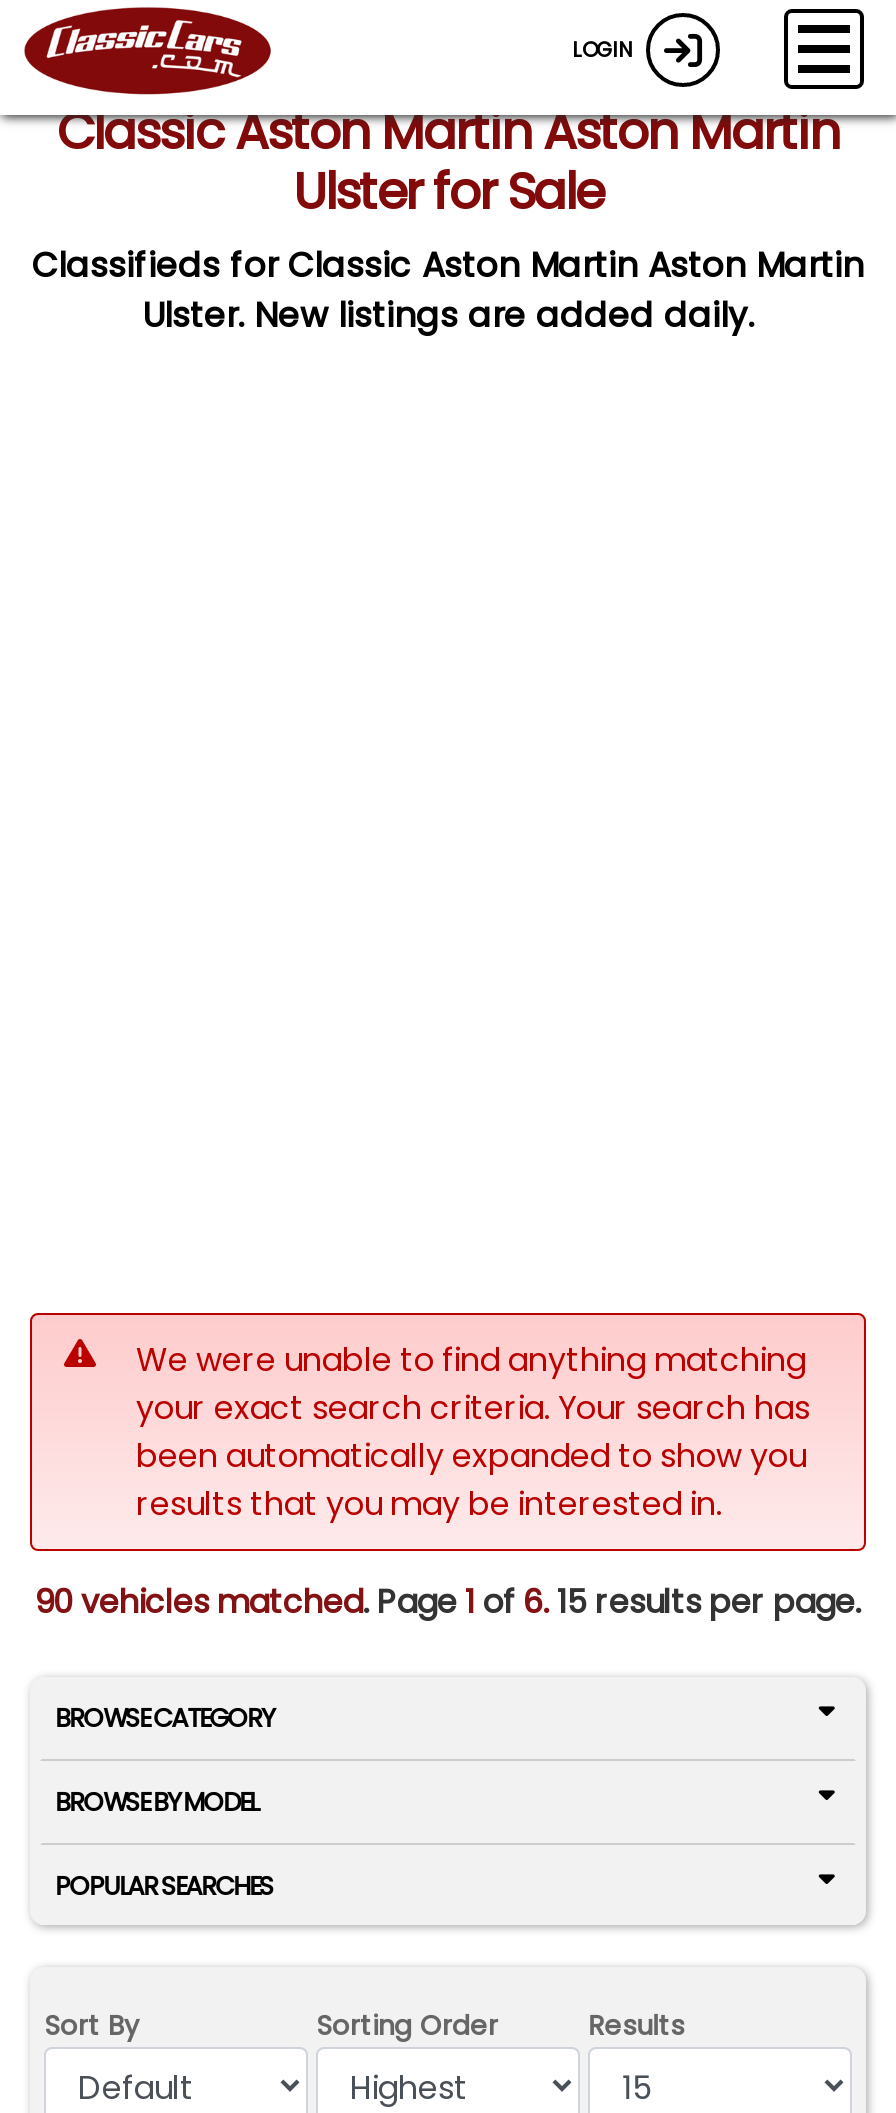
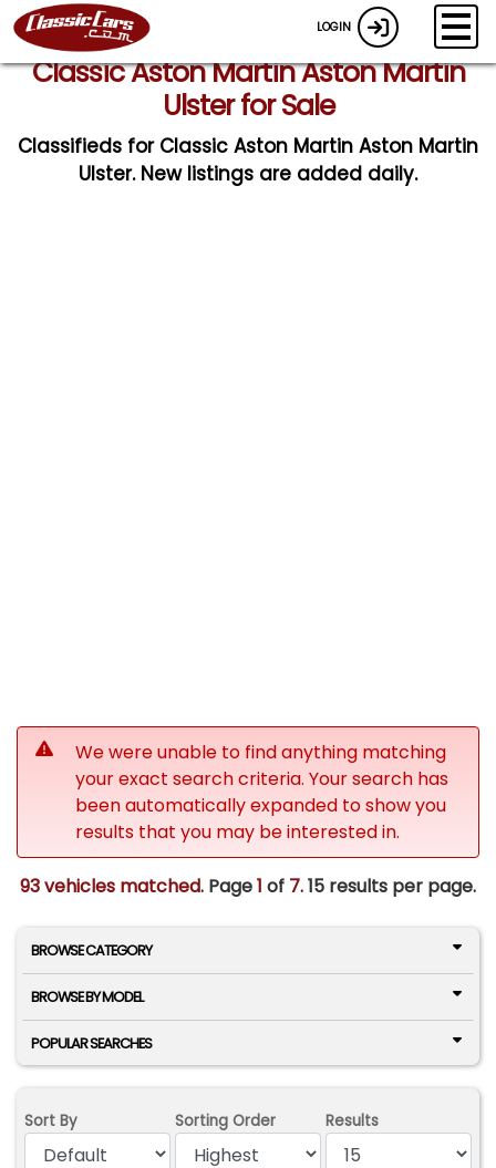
- 90 vehicles matched. Page 1 of 6. 15 results per page.
+ 93 vehicles matched. Page 1 of 7. 15 results per page.
